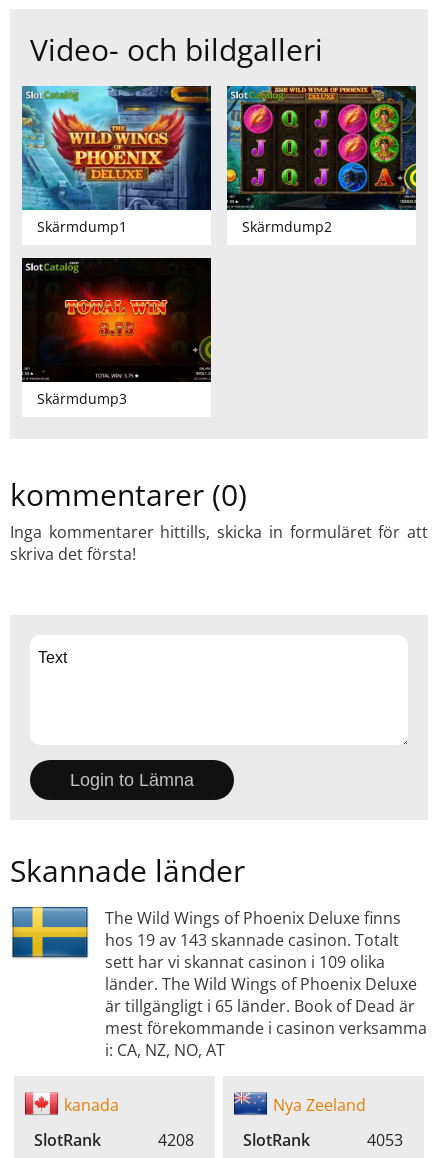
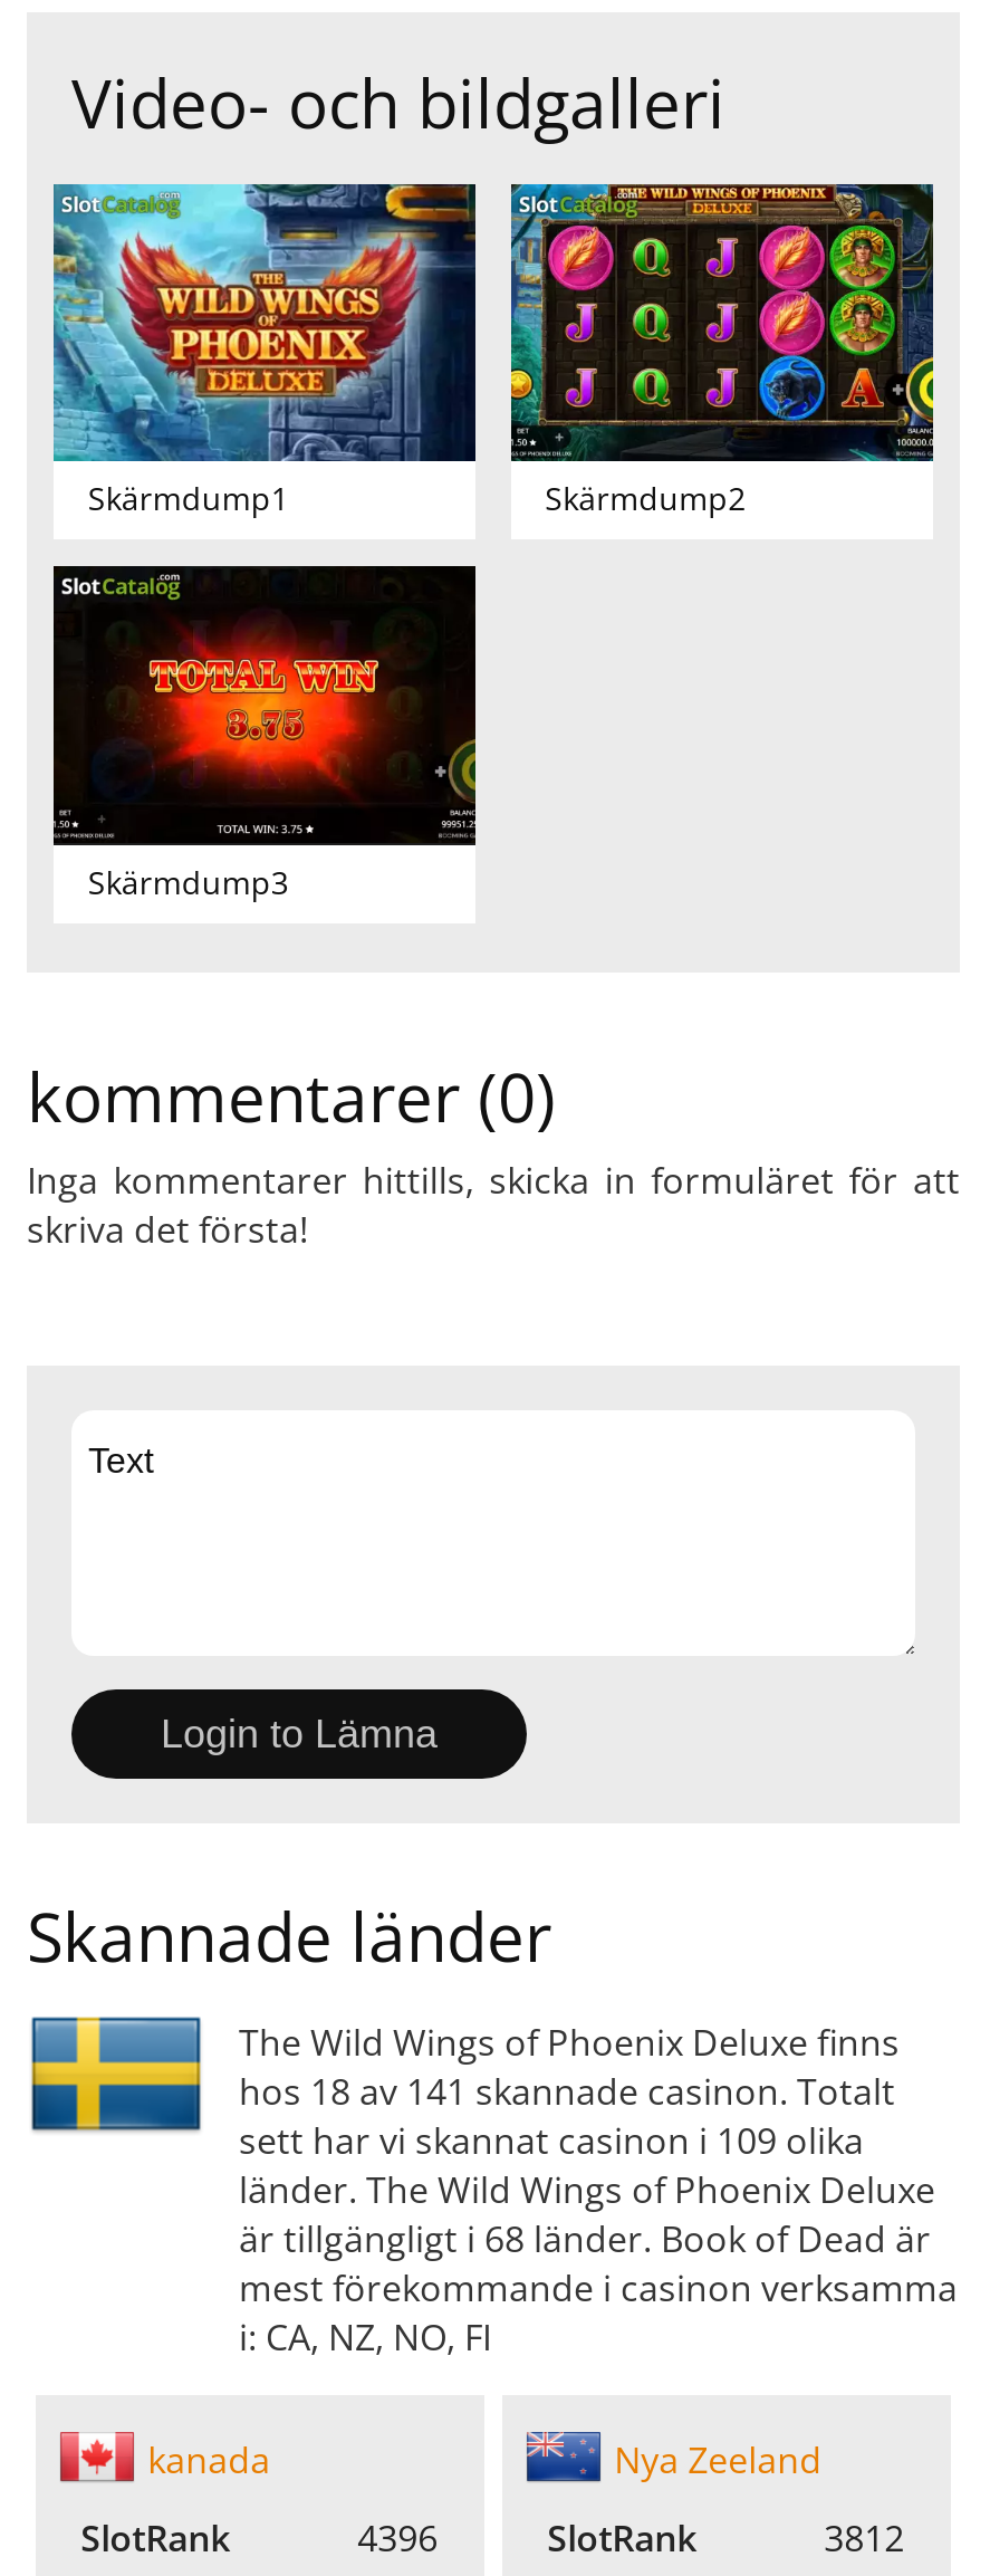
- hos 19 av 143 skannade casinon. Totalt
+ hos 18 av 141 skannade casinon. Totalt

- är tillgängligt i 65 länder. Book of Dead är
+ är tillgängligt i 68 länder. Book of Dead är

- i: CA, NZ, NO, AT
+ i: CA, NZ, NO, FI

- 4208
+ 4396

- 4053
+ 3812
